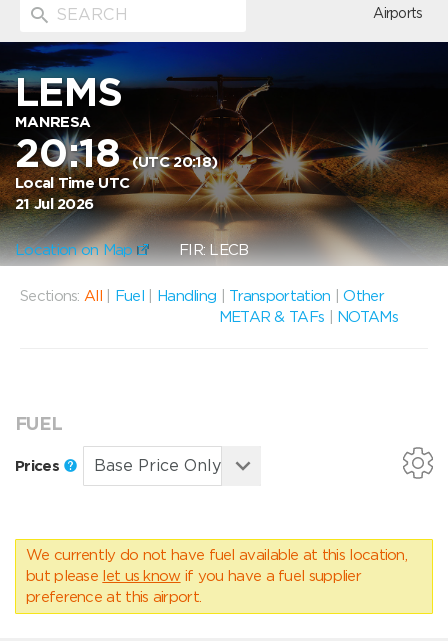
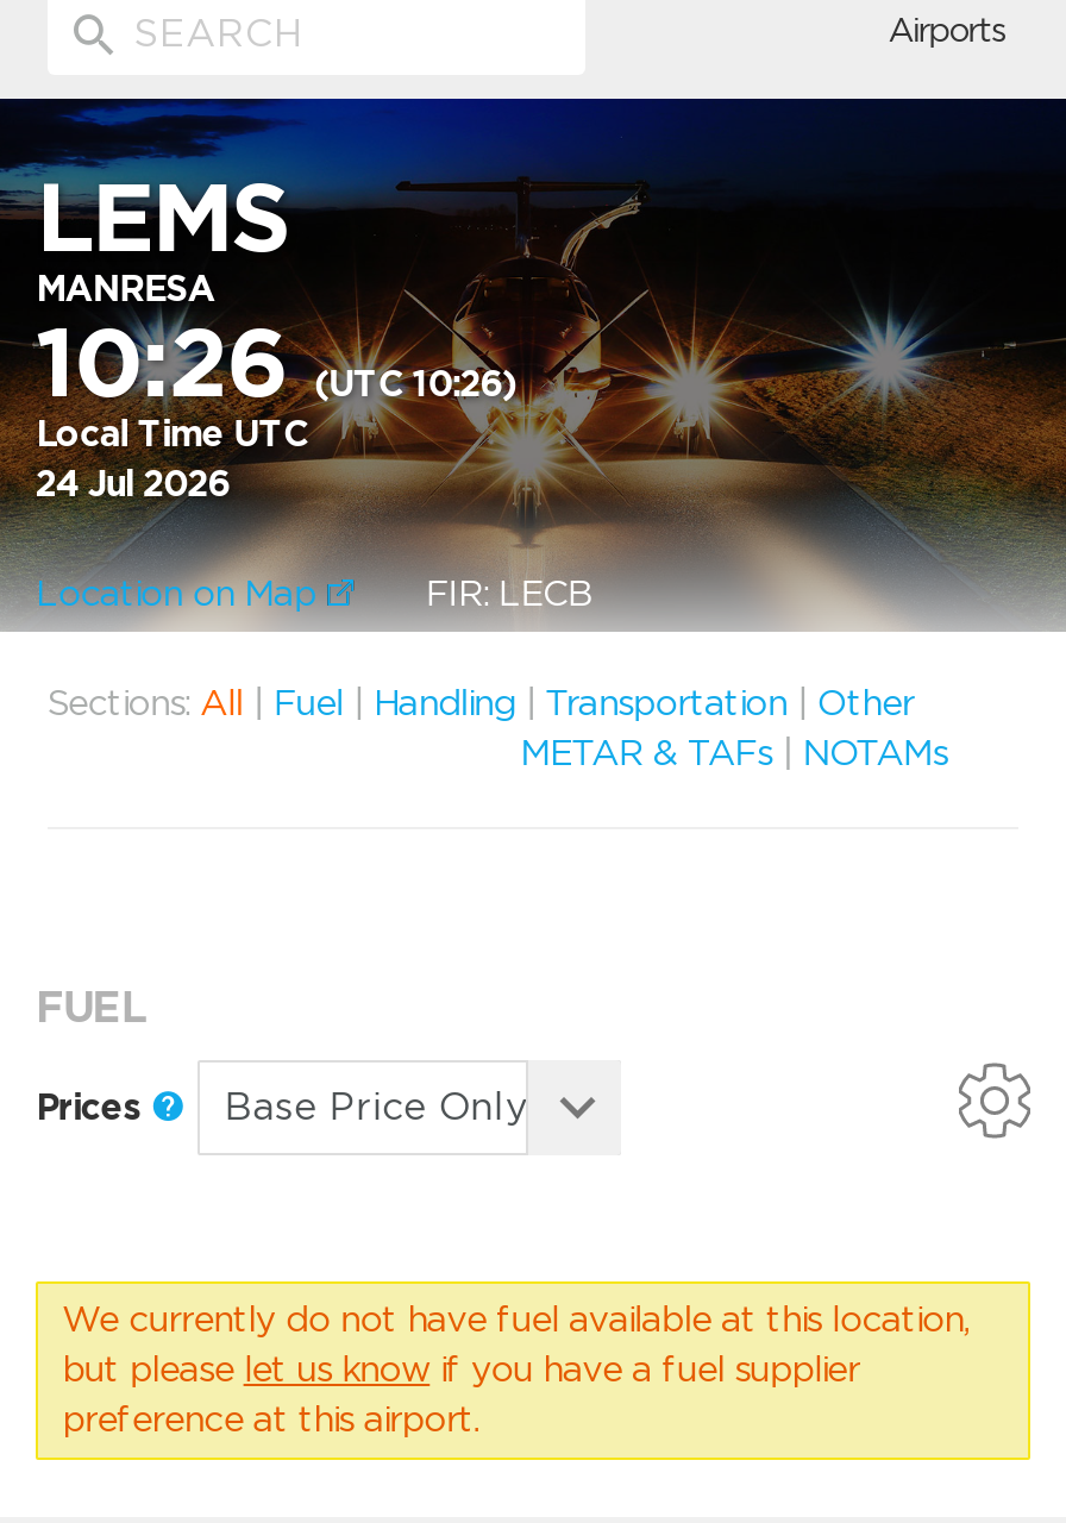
- 20:18 (UTC 20:18)
+ 10:26 (UTC 10:26)

- 21 Jul 2026
+ 24 Jul 2026
